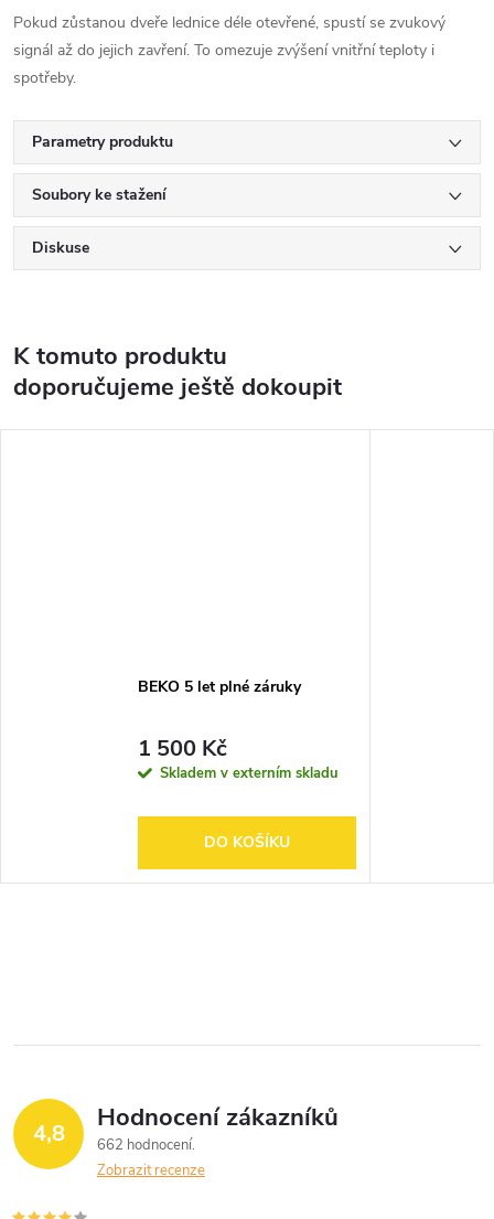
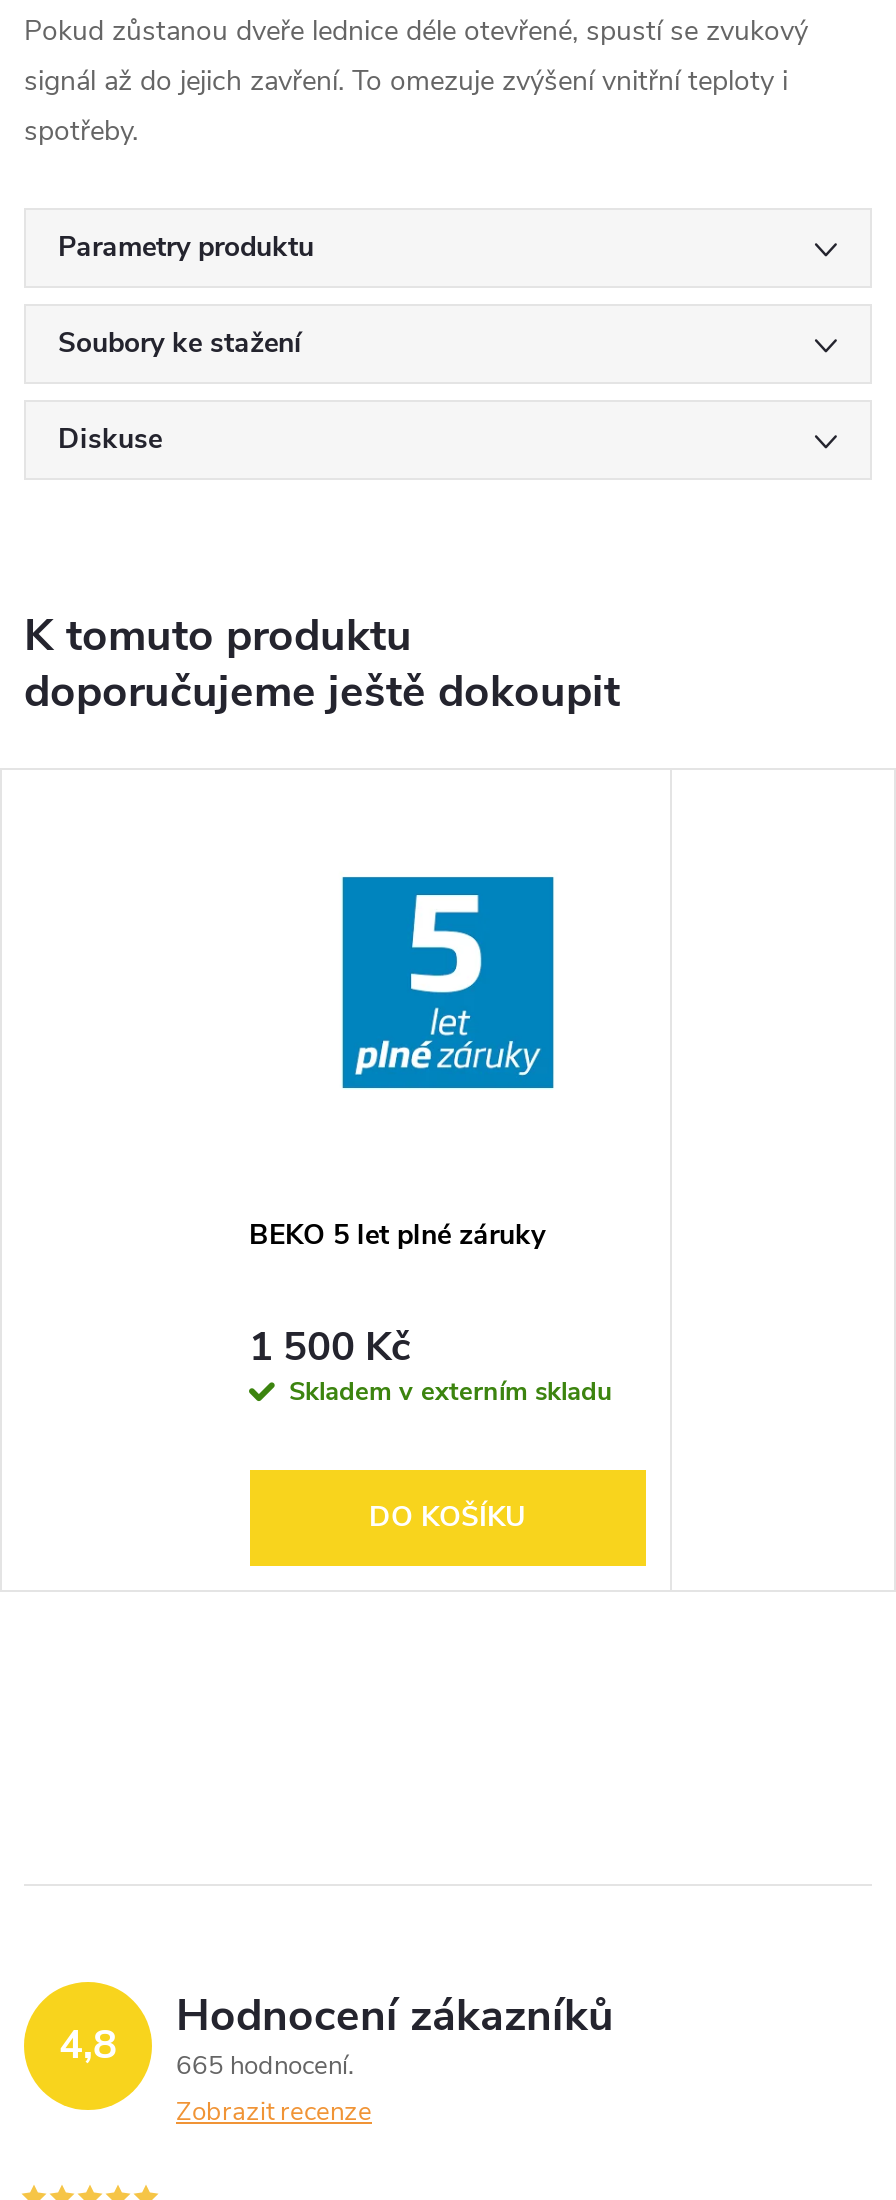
+ [image]

- 4,8 662 hodnocení Hodnocení zákazníků
+ 4,8 665 hodnocení Hodnocení zákazníků
